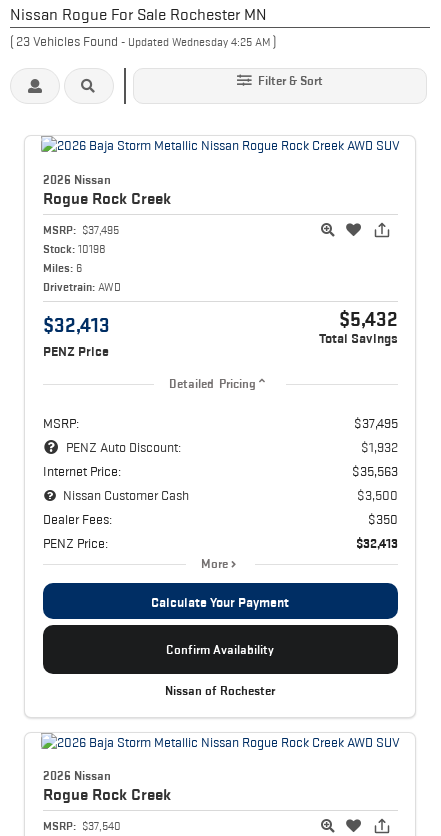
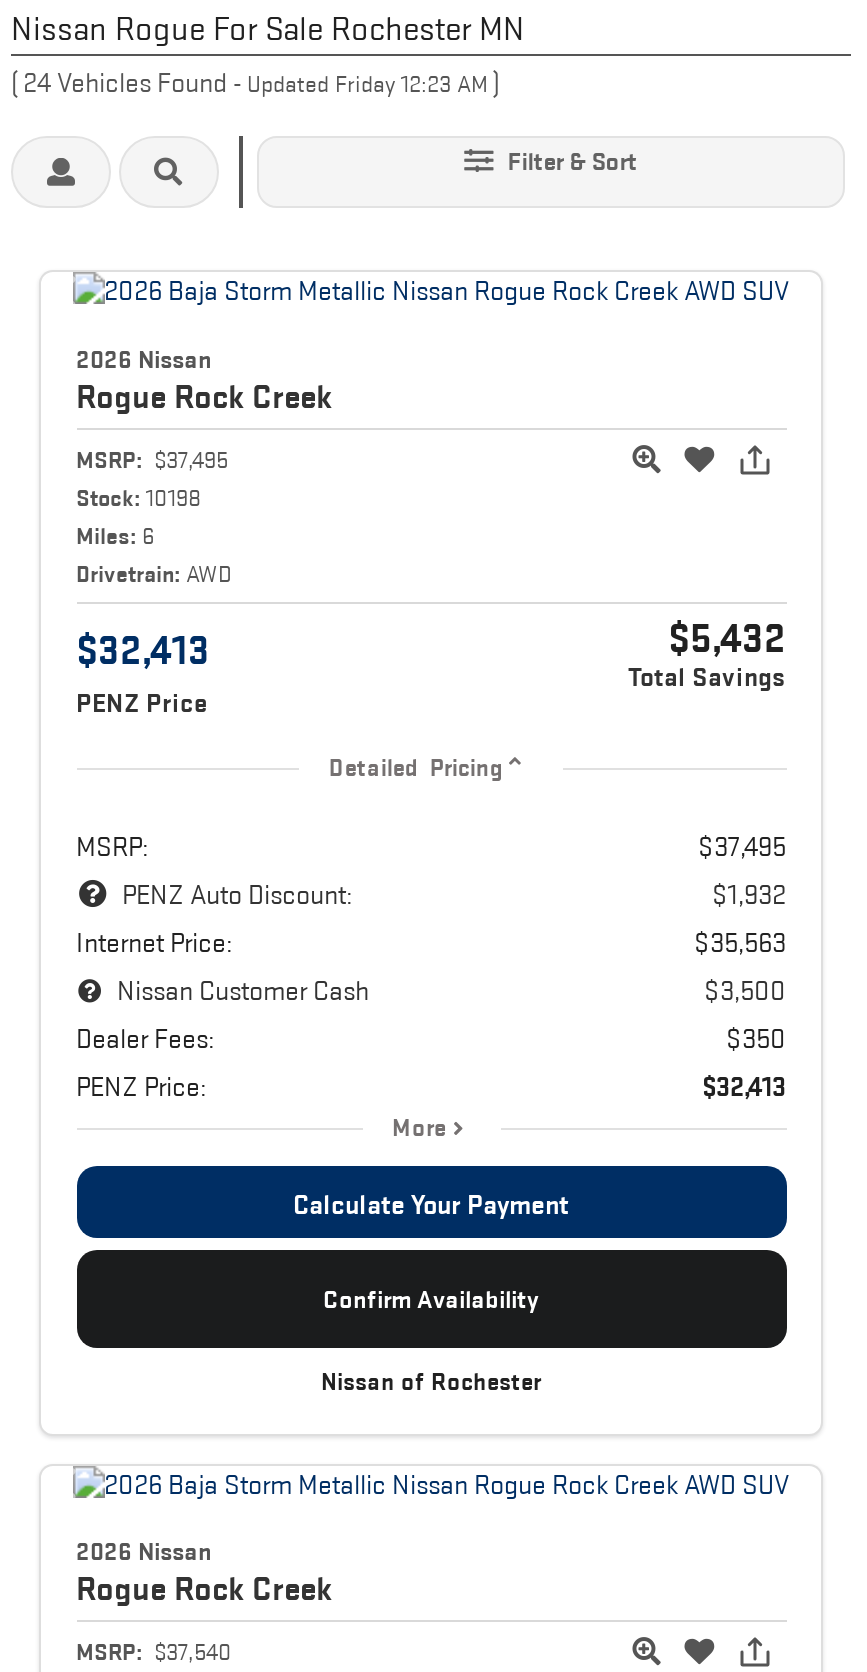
- (23 Vehicles Found - Updated Wednesday 4:25 AM)
+ (24 Vehicles Found - Updated Friday 12:23 AM)
